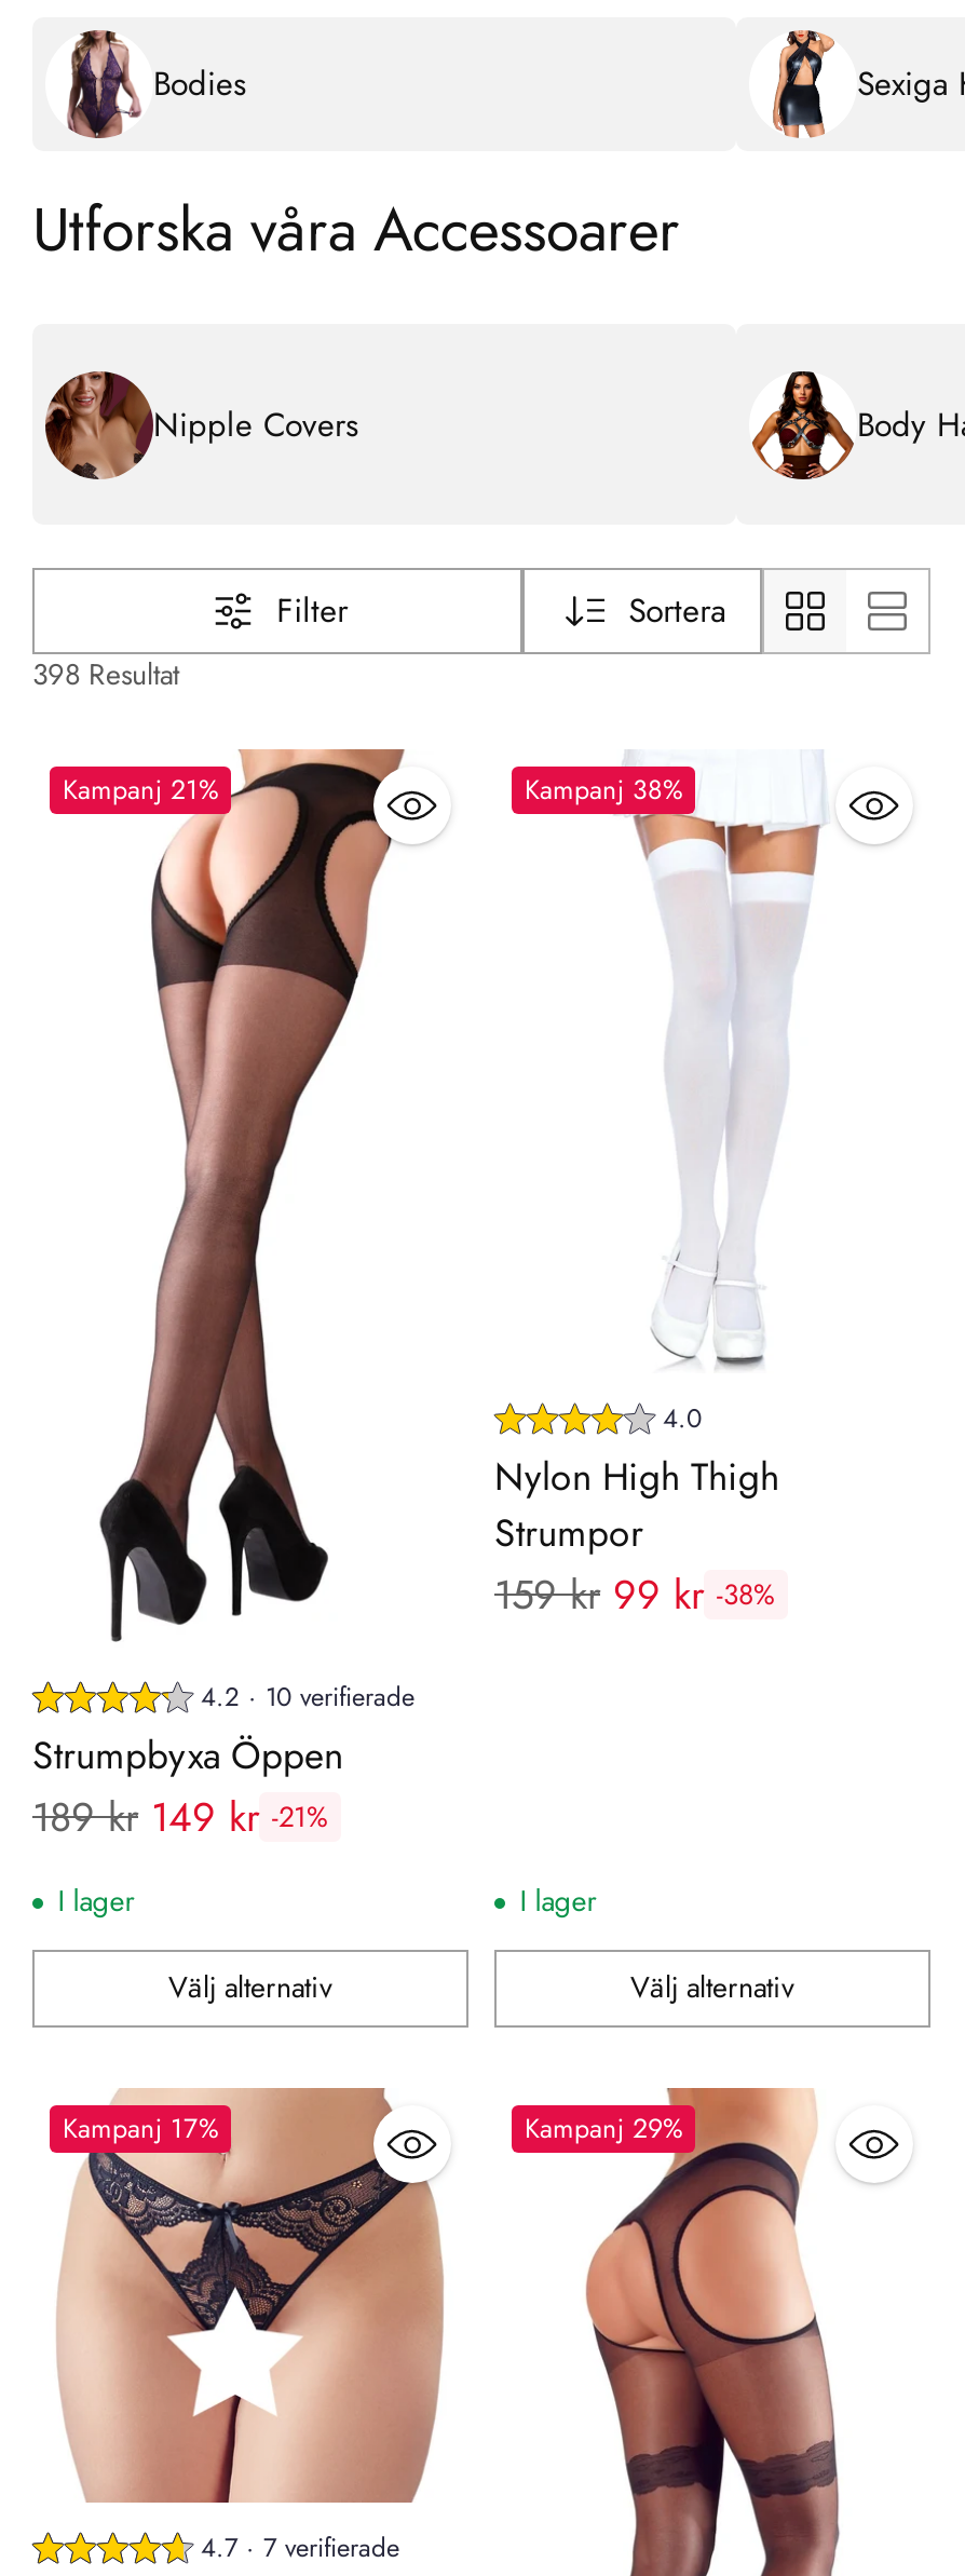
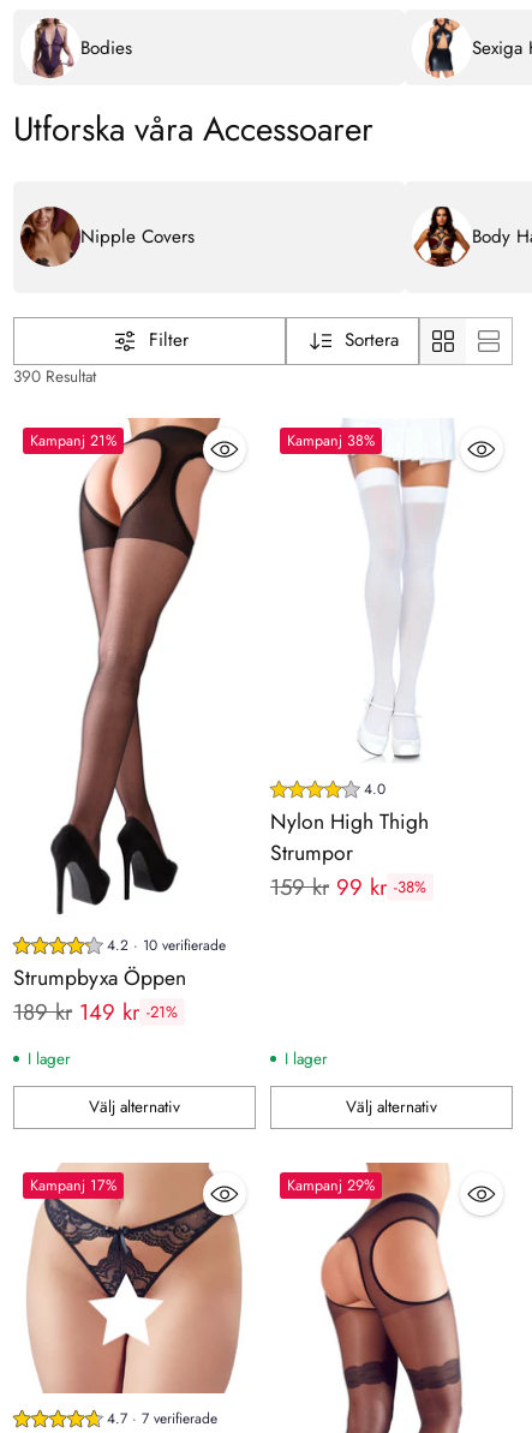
- 398 Resultat
+ 390 Resultat
